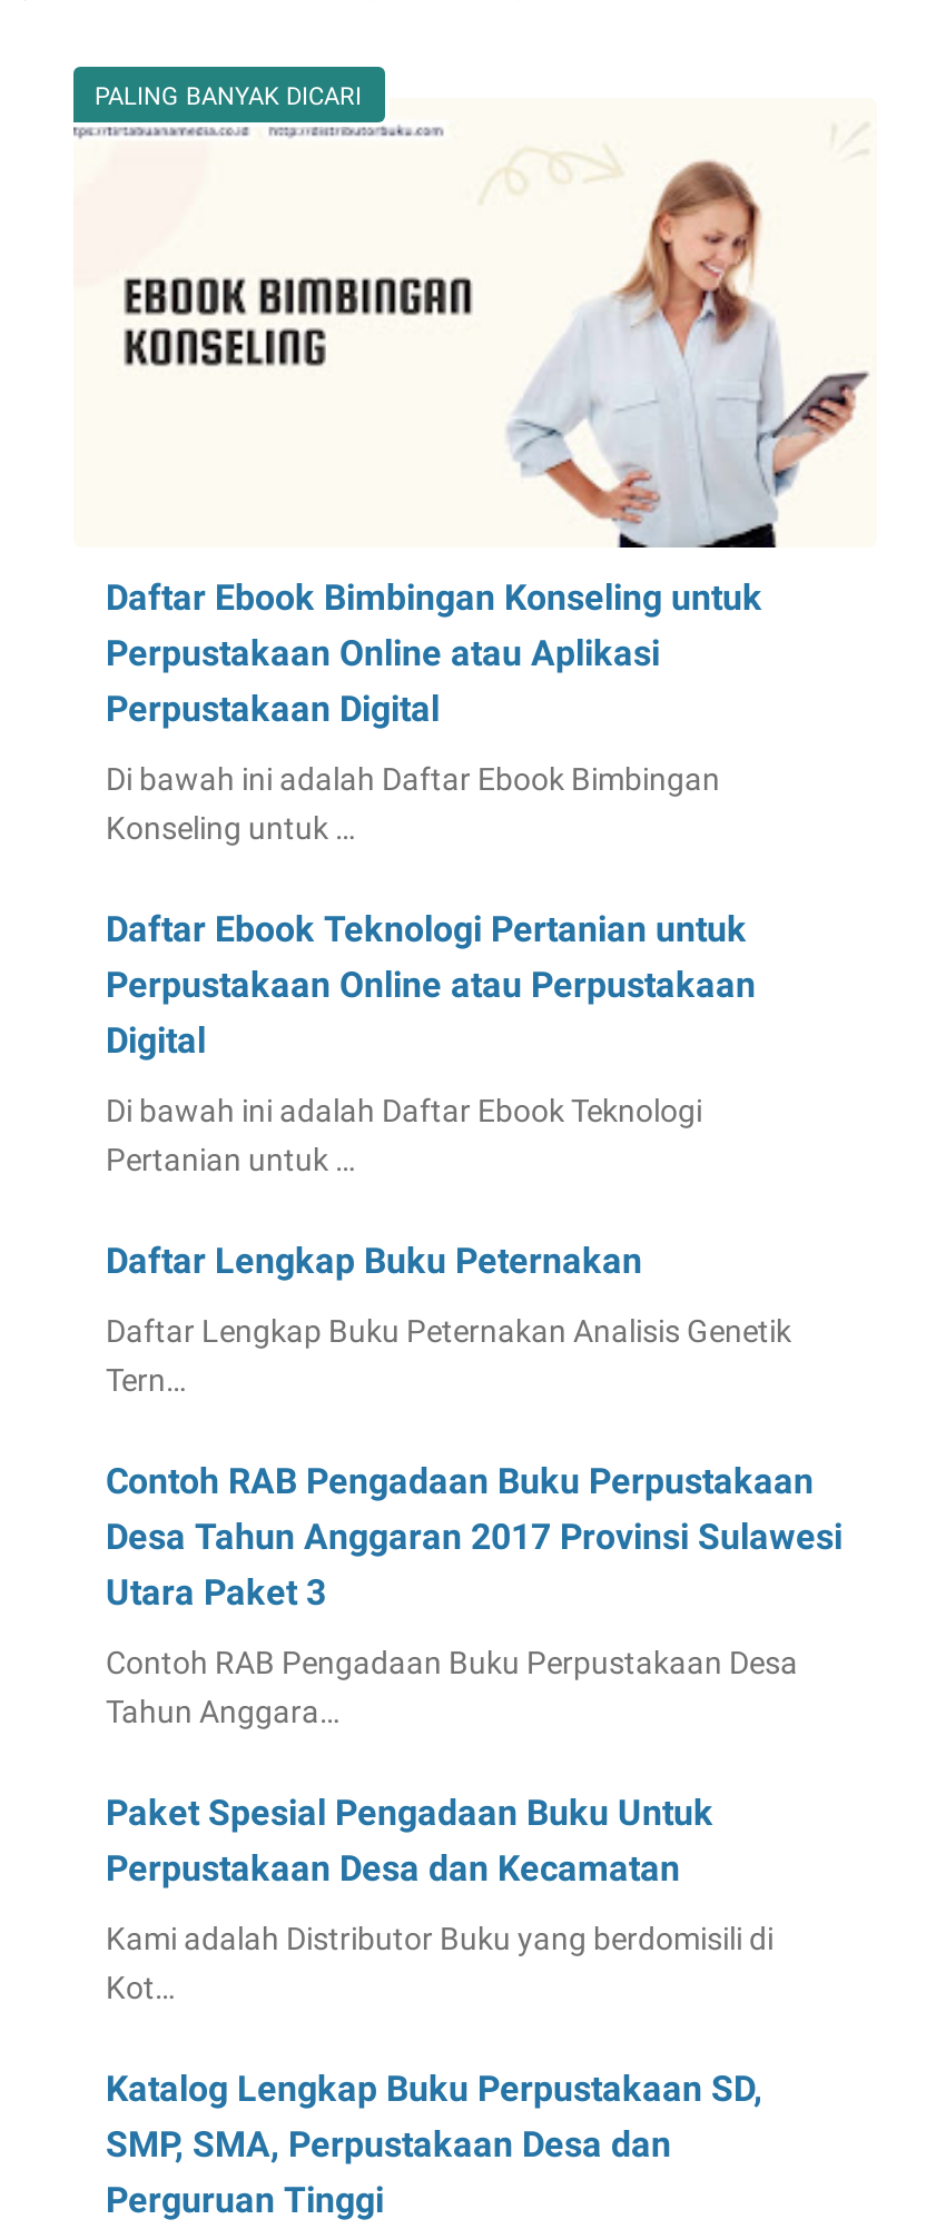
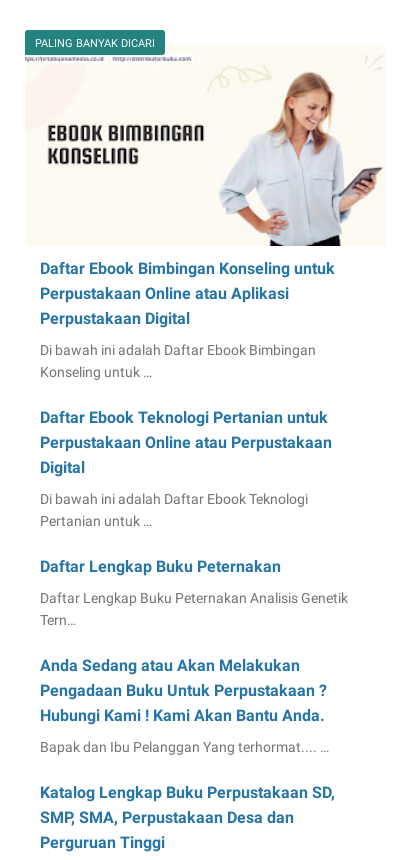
- Contoh RAB Pengadaan Buku Perpustakaan
- Desa Tahun Anggaran 2017 Provinsi Sulawesi
- Utara Paket 3
- Contoh RAB Pengadaan Buku Perpustakaan Desa
- Tahun Anggara…
- Paket Spesial Pengadaan Buku Untuk
- Perpustakaan Desa dan Kecamatan
- Kami adalah Distributor Buku yang berdomisili di
- Kot…
+ Anda Sedang atau Akan Melakukan
+ Pengadaan Buku Untuk Perpustakaan ?
+ Hubungi Kami ! Kami Akan Bantu Anda.
+ Bapak dan Ibu Pelanggan Yang terhormat.... …
